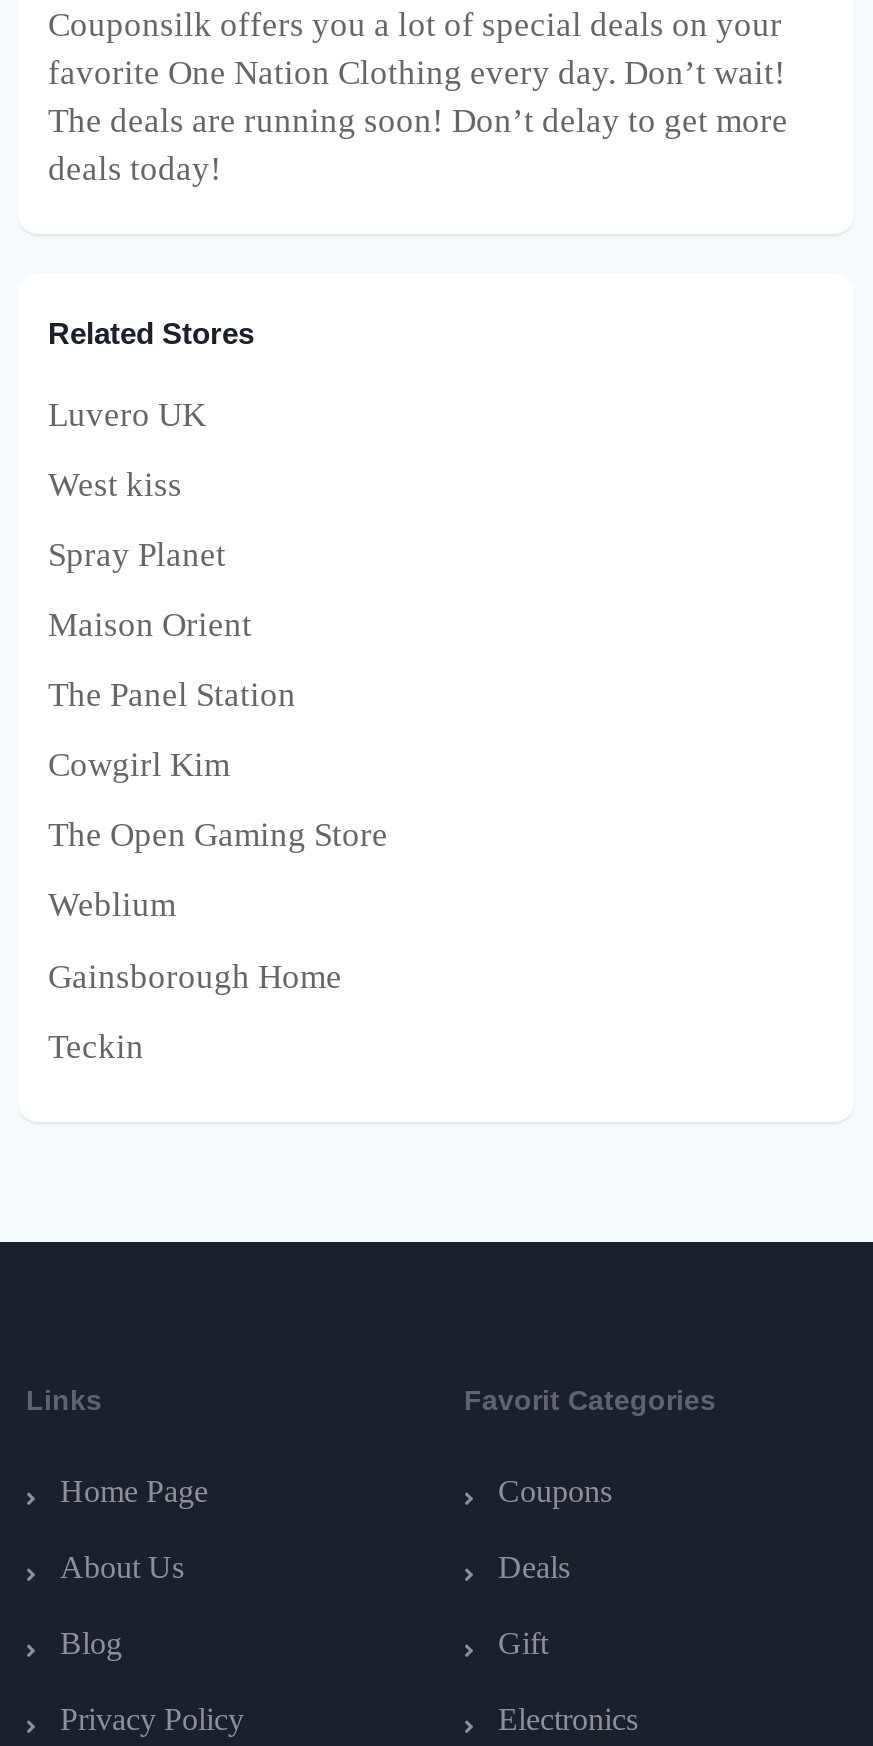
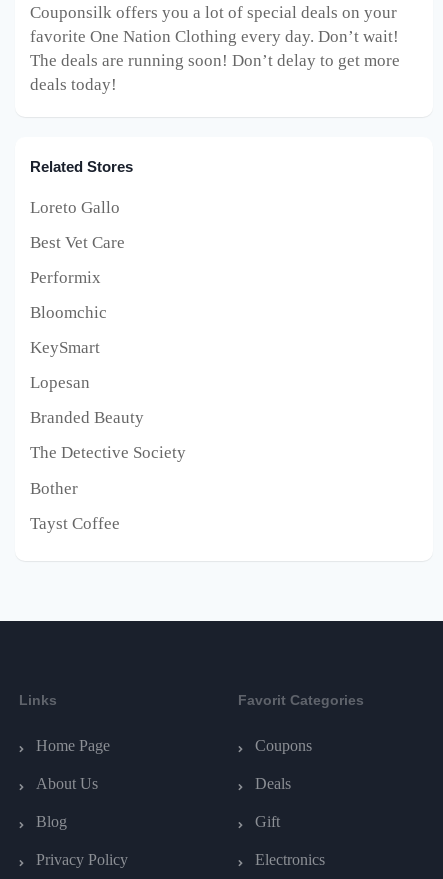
- Luvero UK
+ Loreto Gallo

- West kiss
+ Best Vet Care

- Spray Planet
+ Performix

- Maison Orient
+ Bloomchic

- The Panel Station
+ KeySmart

- Cowgirl Kim
+ Lopesan

- The Open Gaming Store
+ Branded Beauty

- Weblium
+ The Detective Society

- Gainsborough Home
+ Bother

- Teckin
+ Tayst Coffee
